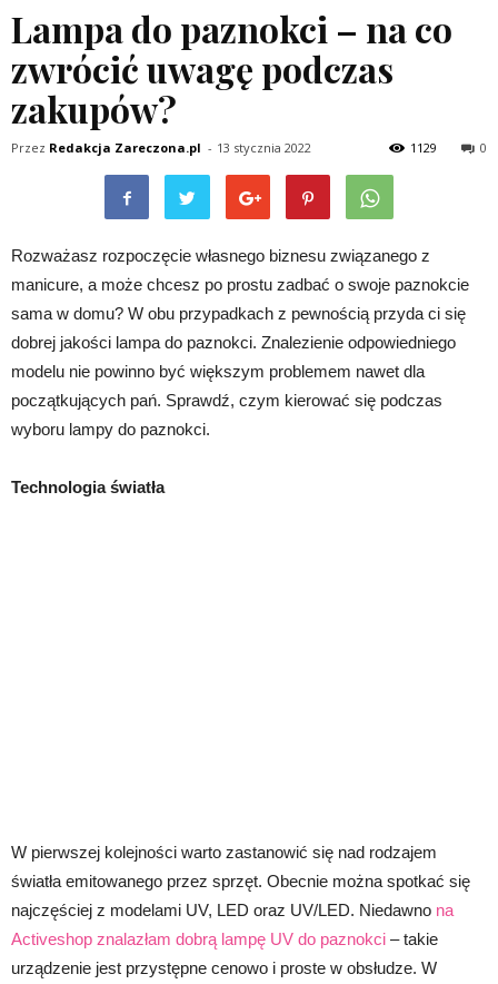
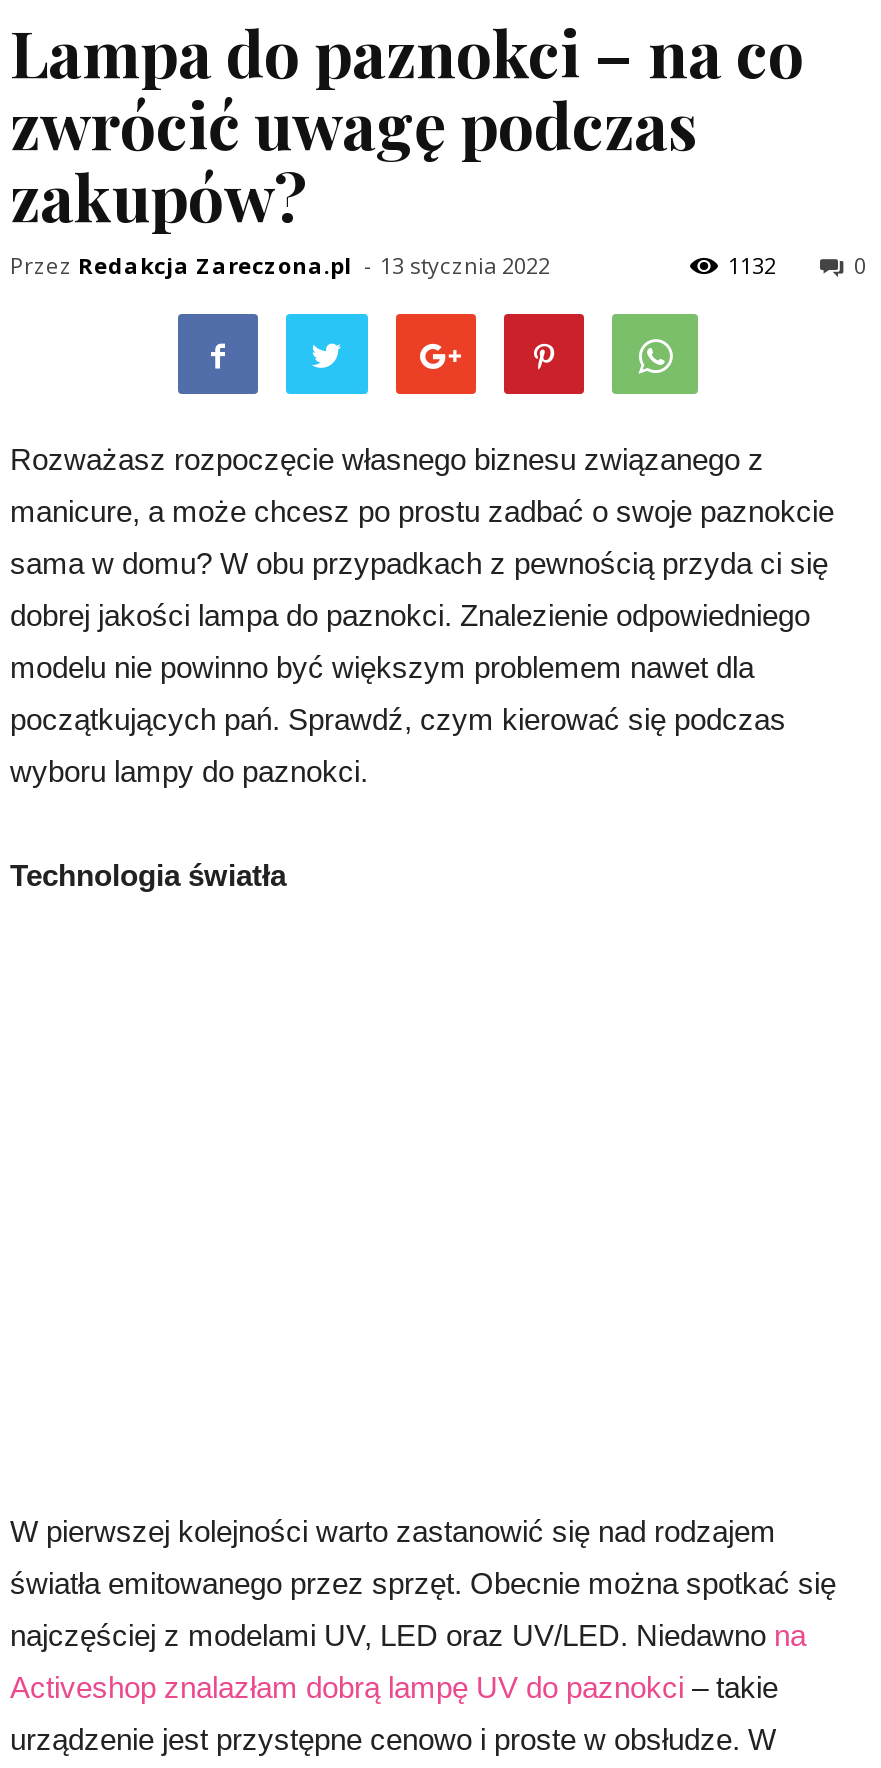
- 1129
+ 1132
